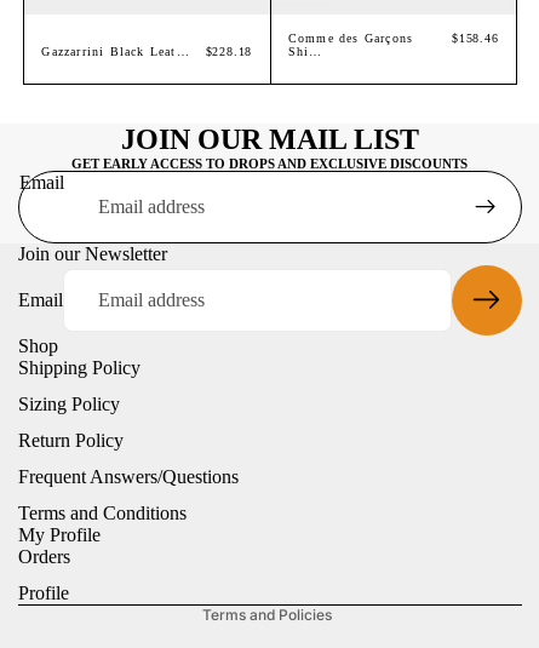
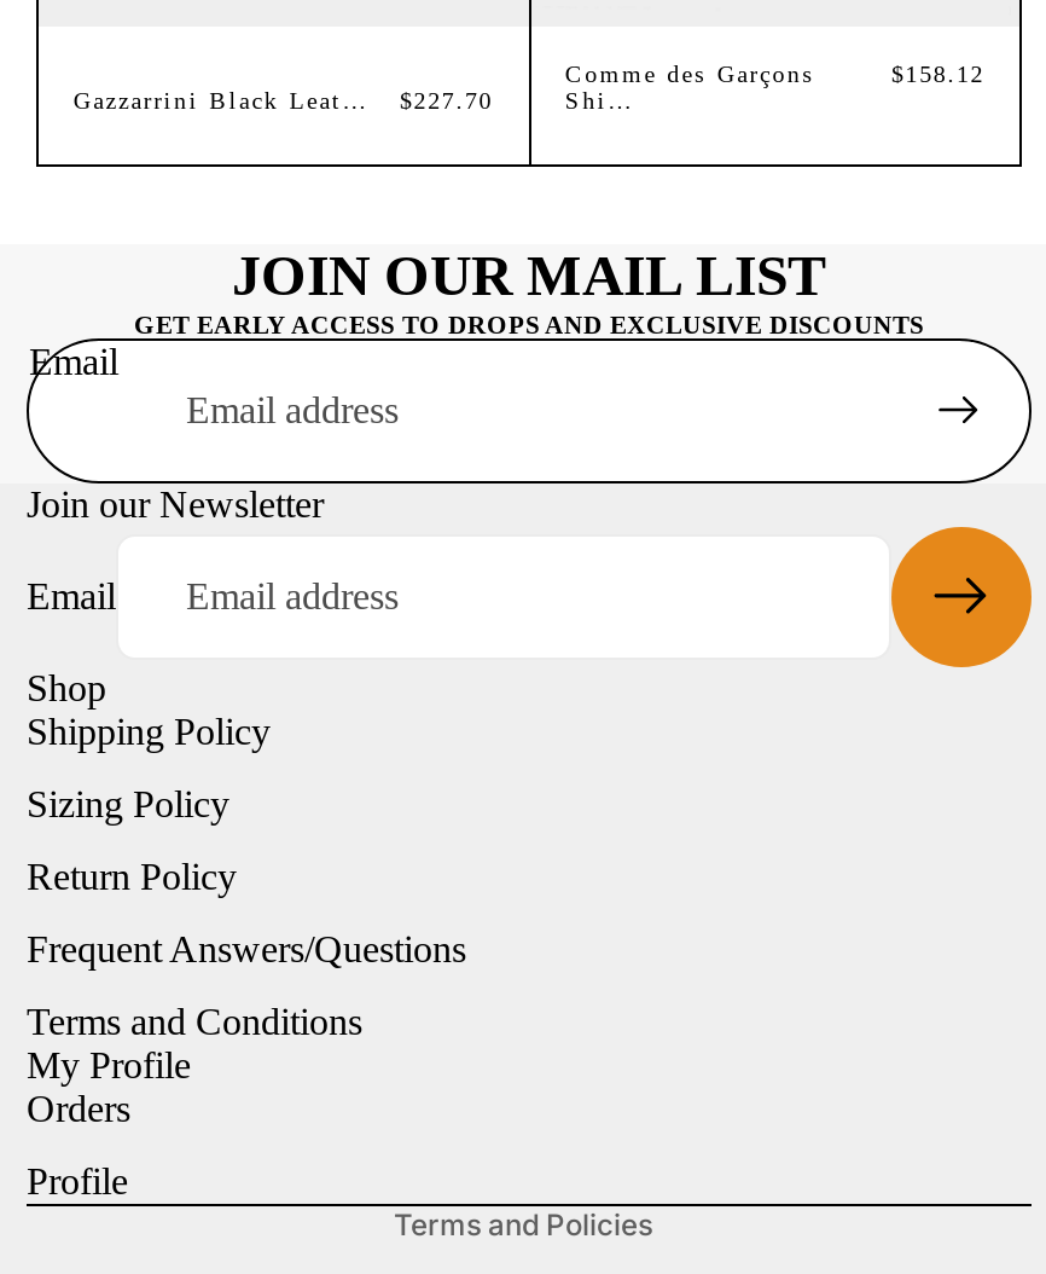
- $158.46
+ $158.12

- Gazzarrini Black Leat… $228.18
+ Gazzarrini Black Leat… $227.70
